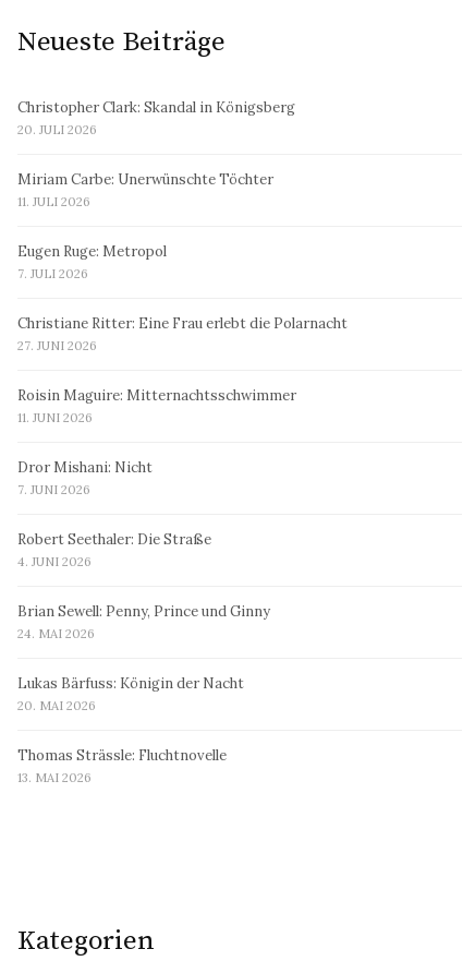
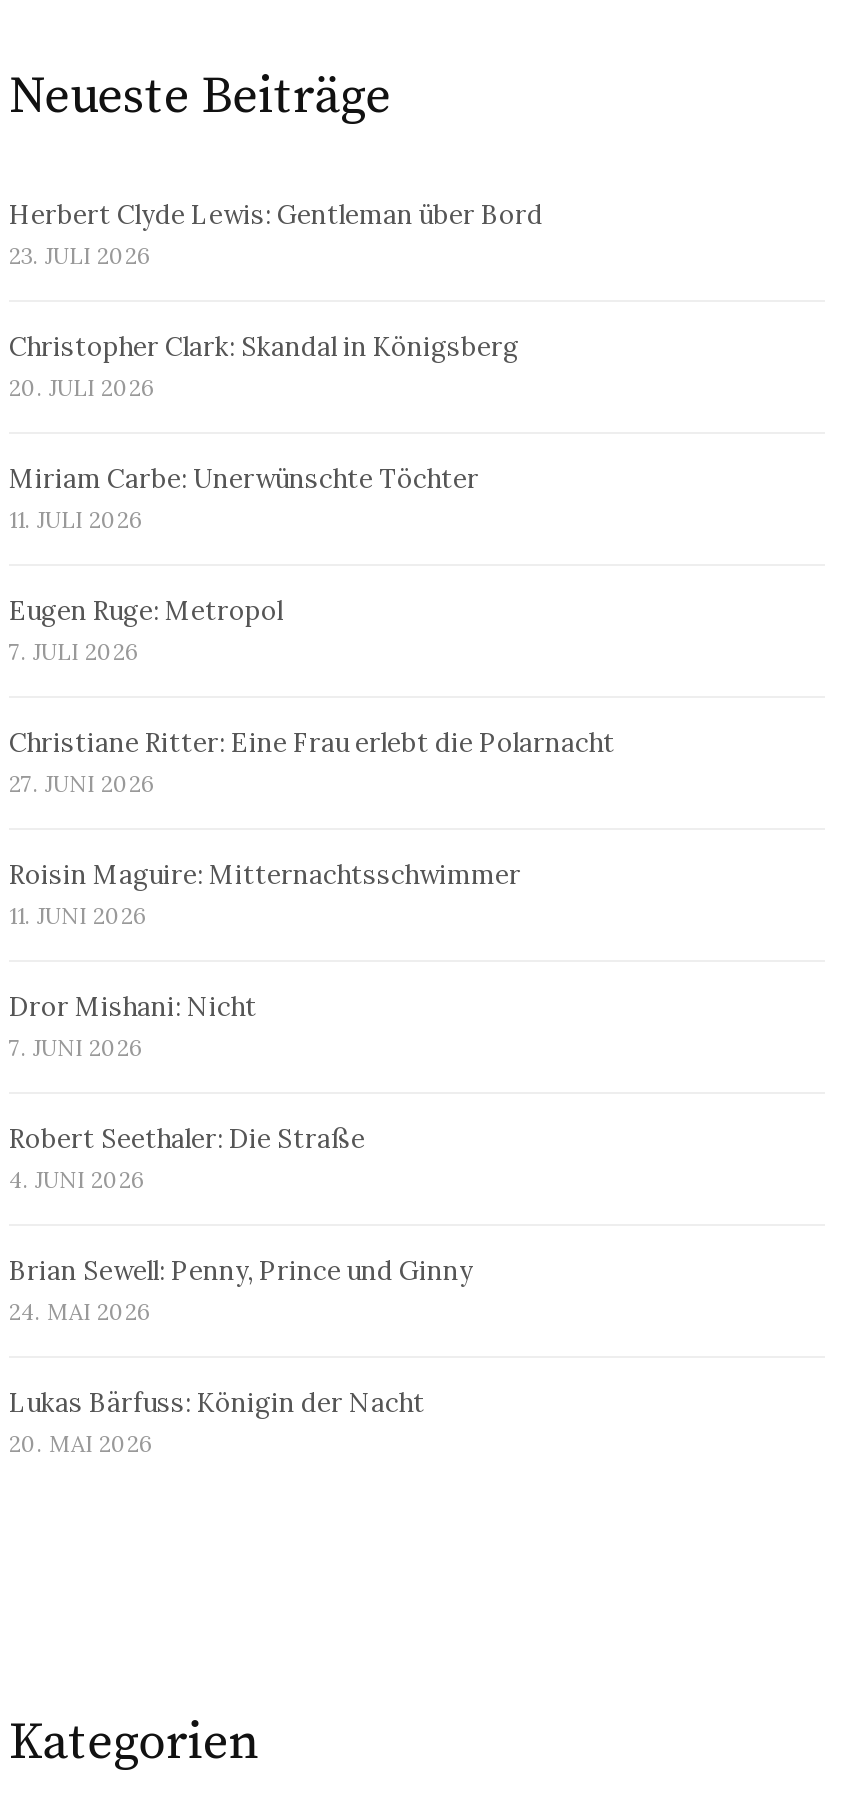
+ Herbert Clyde Lewis: Gentleman über Bord
+ 23. JULI 2026

moved down: Christopher Clark: Skandal in Königsberg | 20. JULI 2026 | Miriam Carbe: Unerwünschte Töchter | ... | Lukas Bärfuss: Königin der Nacht | 20. MAI 2026

- Thomas Strässle: Fluchtnovelle
- 13. MAI 2026
